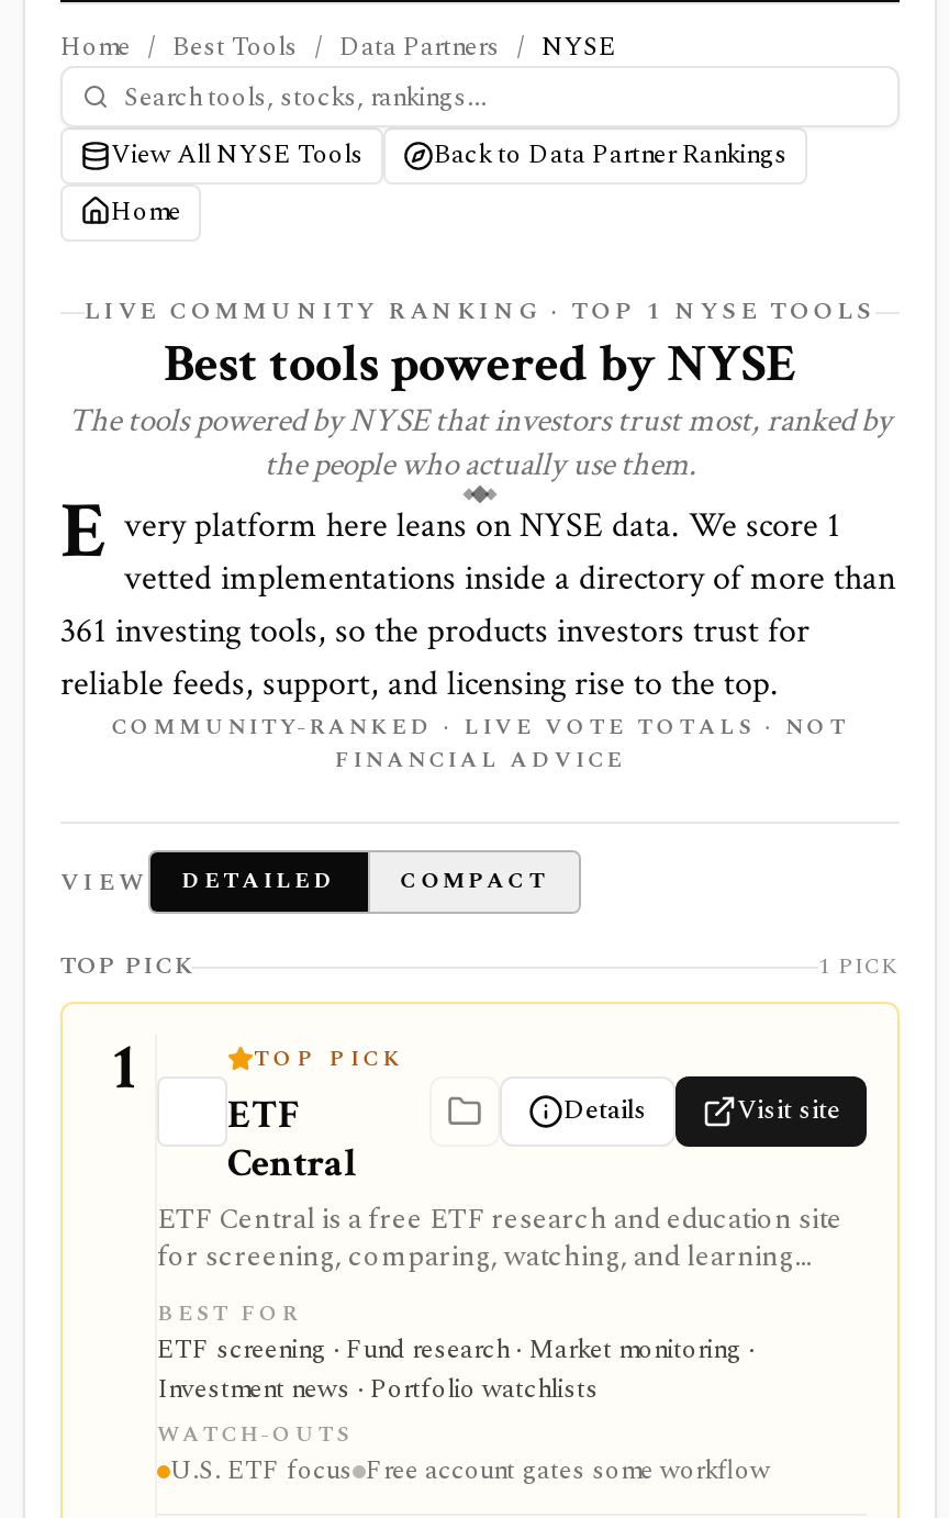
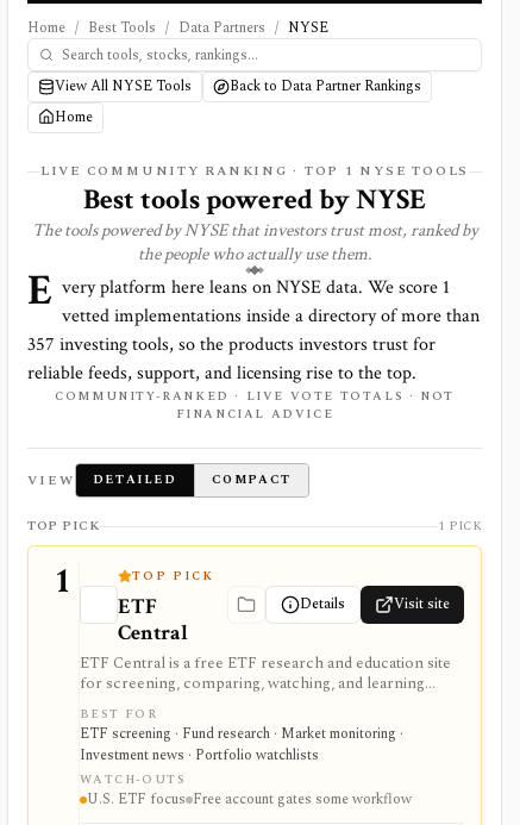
- 361 investing tools, so the products investors trust for
+ 357 investing tools, so the products investors trust for
